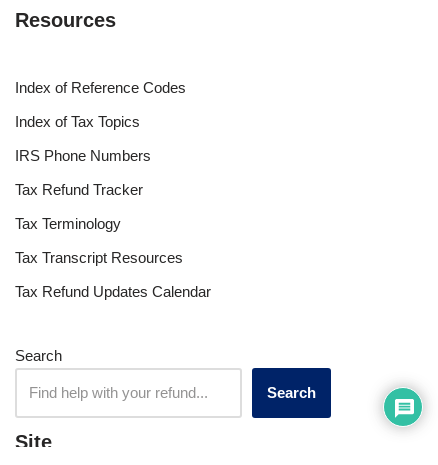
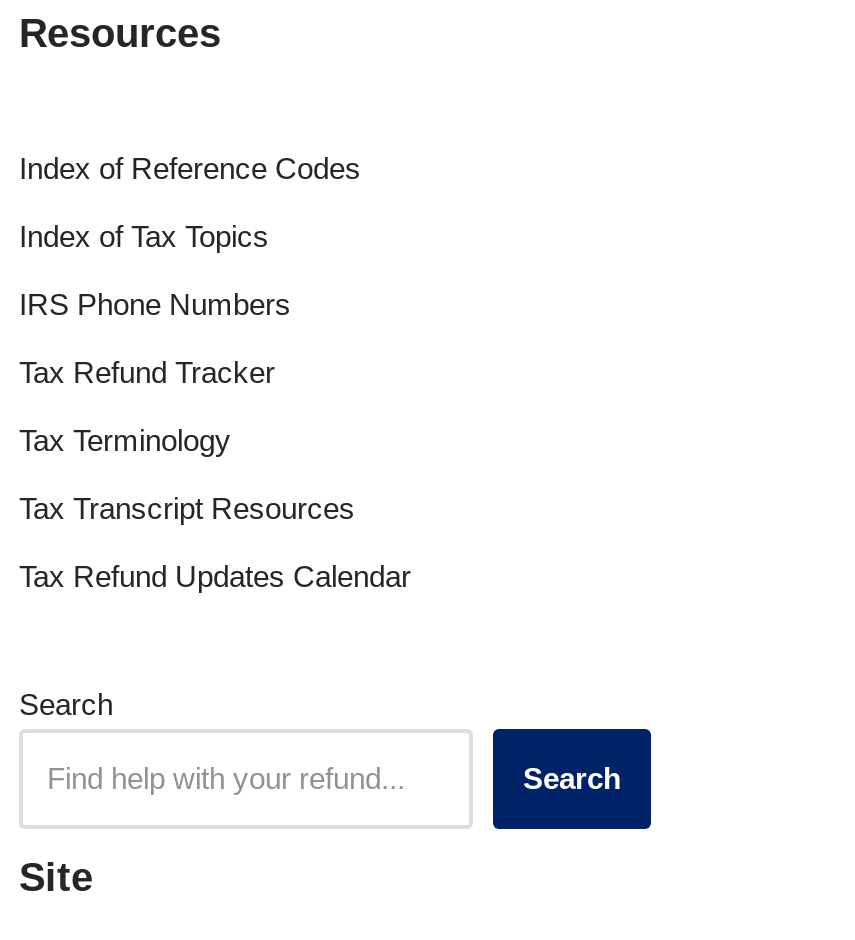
- [image]
